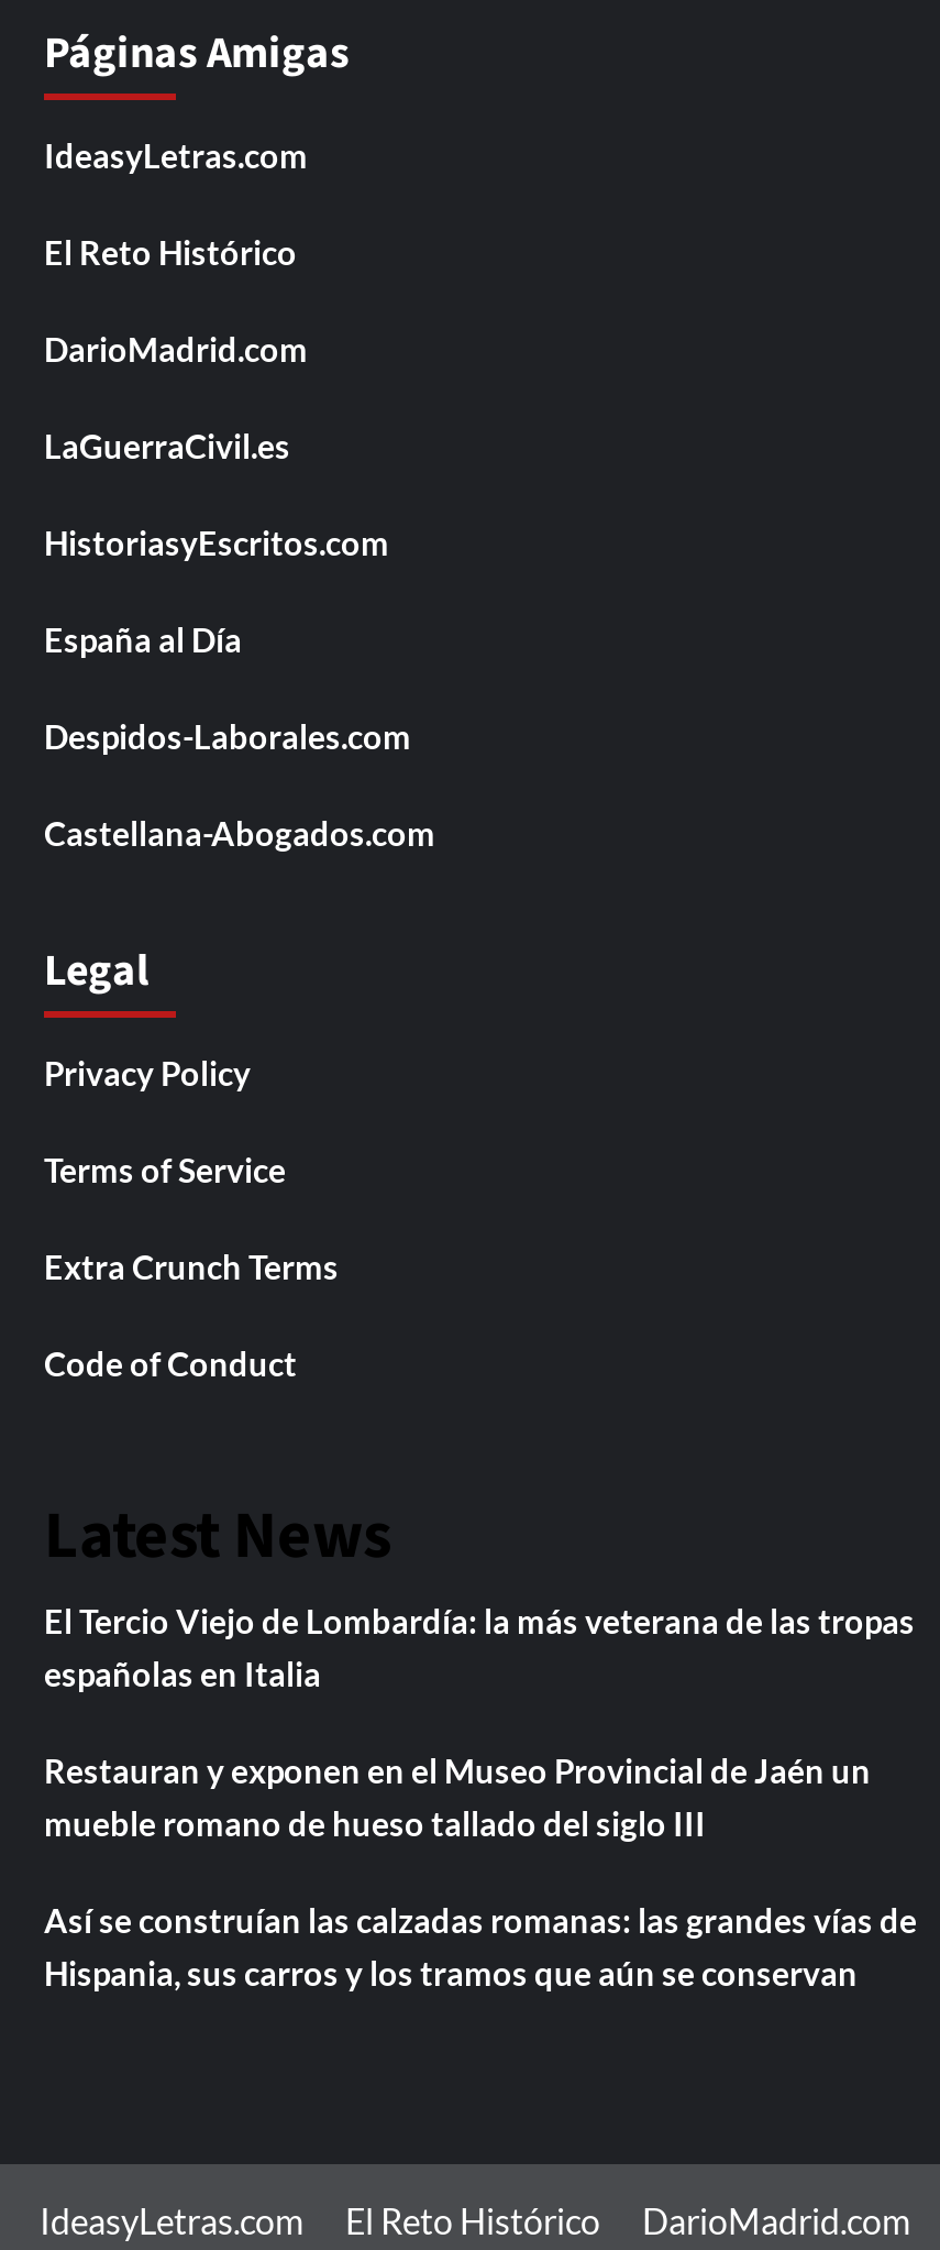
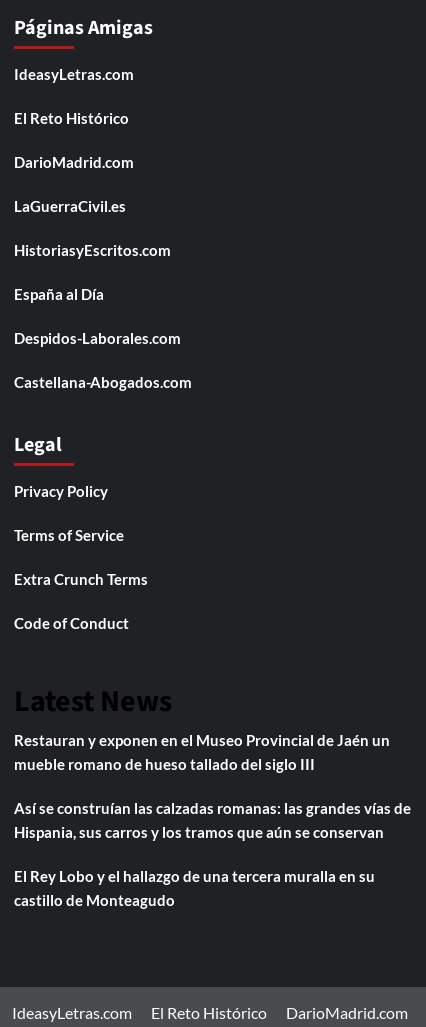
- El Tercio Viejo de Lombardía: la más veterana de las tropas
- españolas en Italia

moved up: Restauran y exponen en el Museo Provincial de Jaén un | mueble romano de hueso tallado del siglo III | Así se construían las calzadas romanas: las grandes vías de | Hispania, sus carros y los tramos que aún se conservan

+ El Rey Lobo y el hallazgo de una tercera muralla en su
+ castillo de Monteagudo
